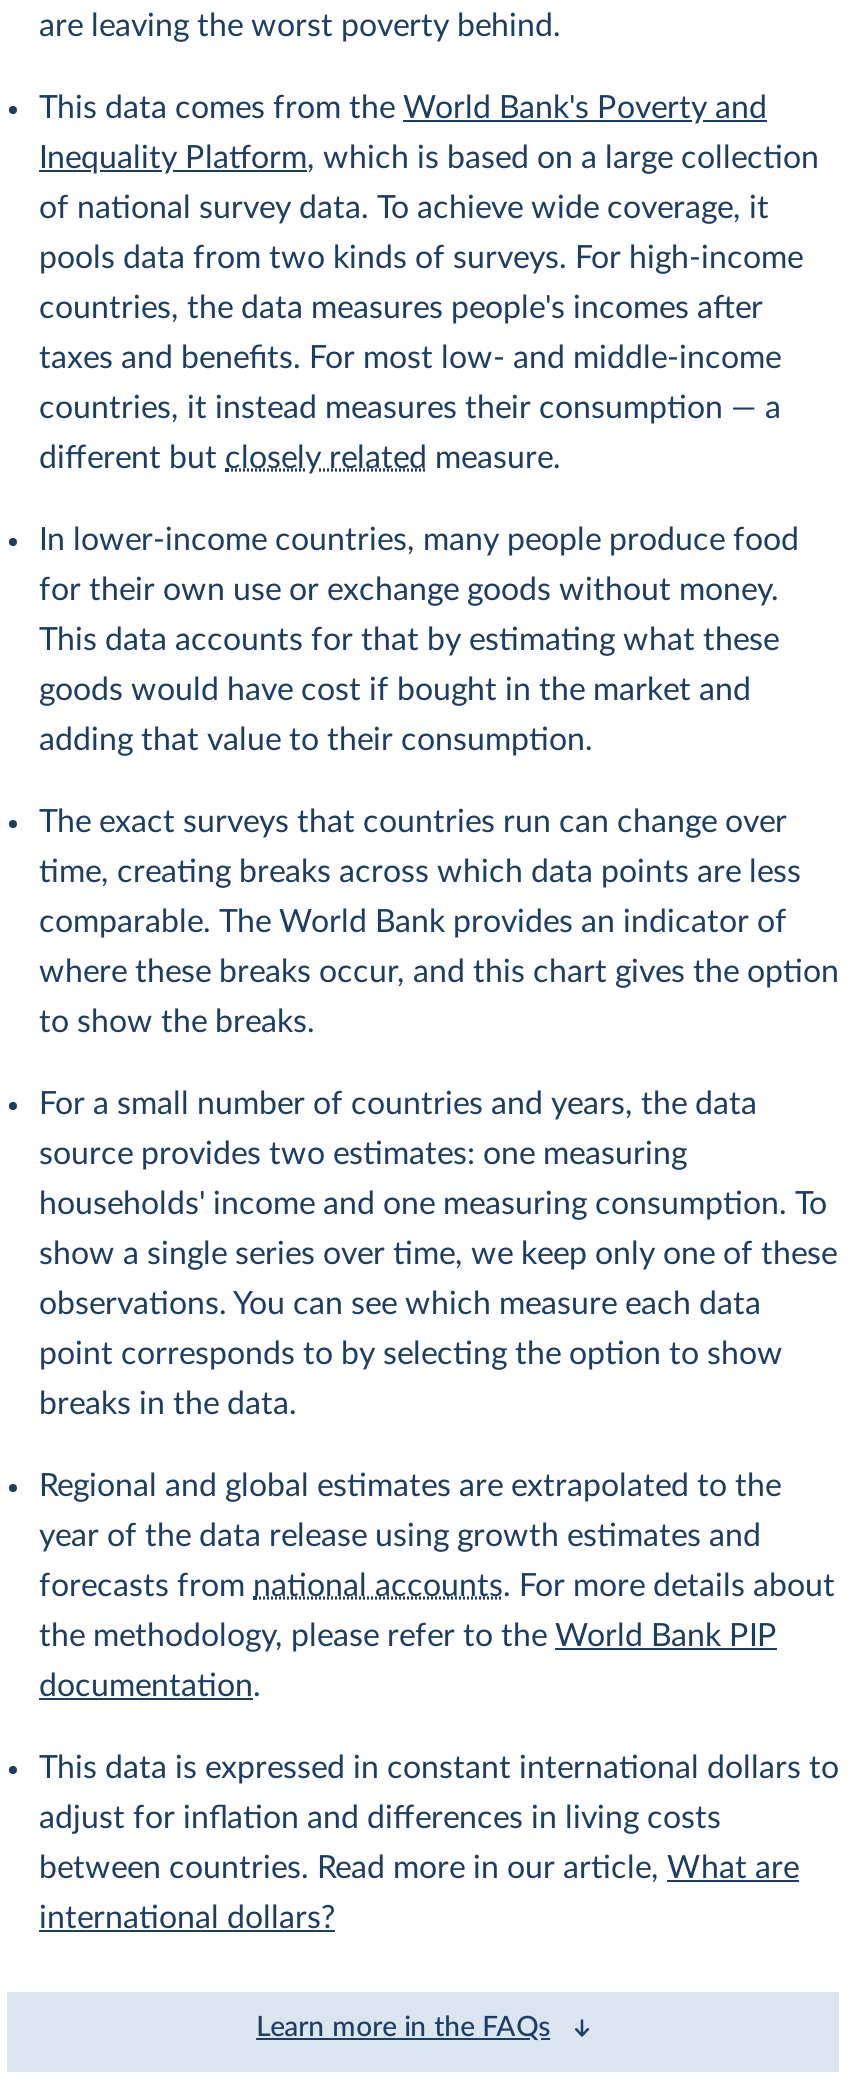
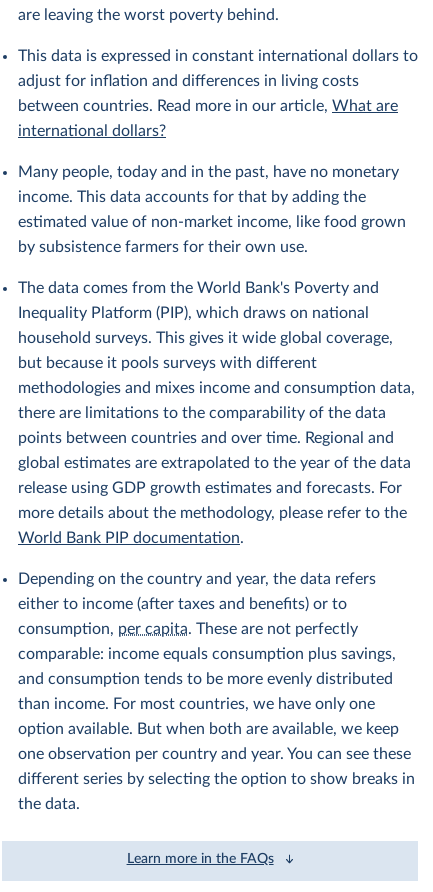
- This data comes from the World Bank's Poverty and
- Inequality Platform, which is based on a large collection
- of national survey data. To achieve wide coverage, it
- pools data from two kinds of surveys. For high-income
- countries, the data measures people's incomes after
- taxes and benefits. For most low- and middle-income
- countries, it instead measures their consumption — a
- different but closely related measure.
- In lower-income countries, many people produce food
- for their own use or exchange goods without money.
- This data accounts for that by estimating what these
- goods would have cost if bought in the market and
- adding that value to their consumption.
- The exact surveys that countries run can change over
- time, creating breaks across which data points are less
- comparable. The World Bank provides an indicator of
- where these breaks occur, and this chart gives the option
- to show the breaks.
- For a small number of countries and years, the data
- source provides two estimates: one measuring
- households' income and one measuring consumption. To
- show a single series over time, we keep only one of these
- observations. You can see which measure each data
- point corresponds to by selecting the option to show
- breaks in the data.
- Regional and global estimates are extrapolated to the
- year of the data release using growth estimates and
- forecasts from national accounts. For more details about
- the methodology, please refer to the World Bank PIP
- documentation.

moved up: This data is expressed in constant international dollars to | adjust for inflation and differences in living costs | between countries. Read more in our article, What are | international dollars?

+ Many people, today and in the past, have no monetary
+ income. This data accounts for that by adding the
+ estimated value of non-market income, like food grown
+ by subsistence farmers for their own use.
+ The data comes from the World Bank's Poverty and
+ Inequality Platform (PIP), which draws on national
+ household surveys. This gives it wide global coverage,
+ but because it pools surveys with different
+ methodologies and mixes income and consumption data,
+ there are limitations to the comparability of the data
+ points between countries and over time. Regional and
+ global estimates are extrapolated to the year of the data
+ release using GDP growth estimates and forecasts. For
+ more details about the methodology, please refer to the
+ World Bank PIP documentation.
+ Depending on the country and year, the data refers
+ either to income (after taxes and benefits) or to
+ consumption, per capita. These are not perfectly
+ comparable: income equals consumption plus savings,
+ and consumption tends to be more evenly distributed
+ than income. For most countries, we have only one
+ option available. But when both are available, we keep
+ one observation per country and year. You can see these
+ different series by selecting the option to show breaks in
+ the data.
